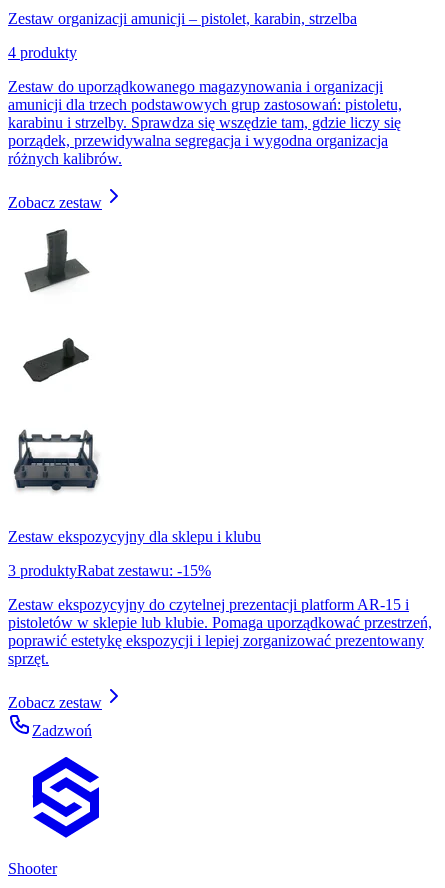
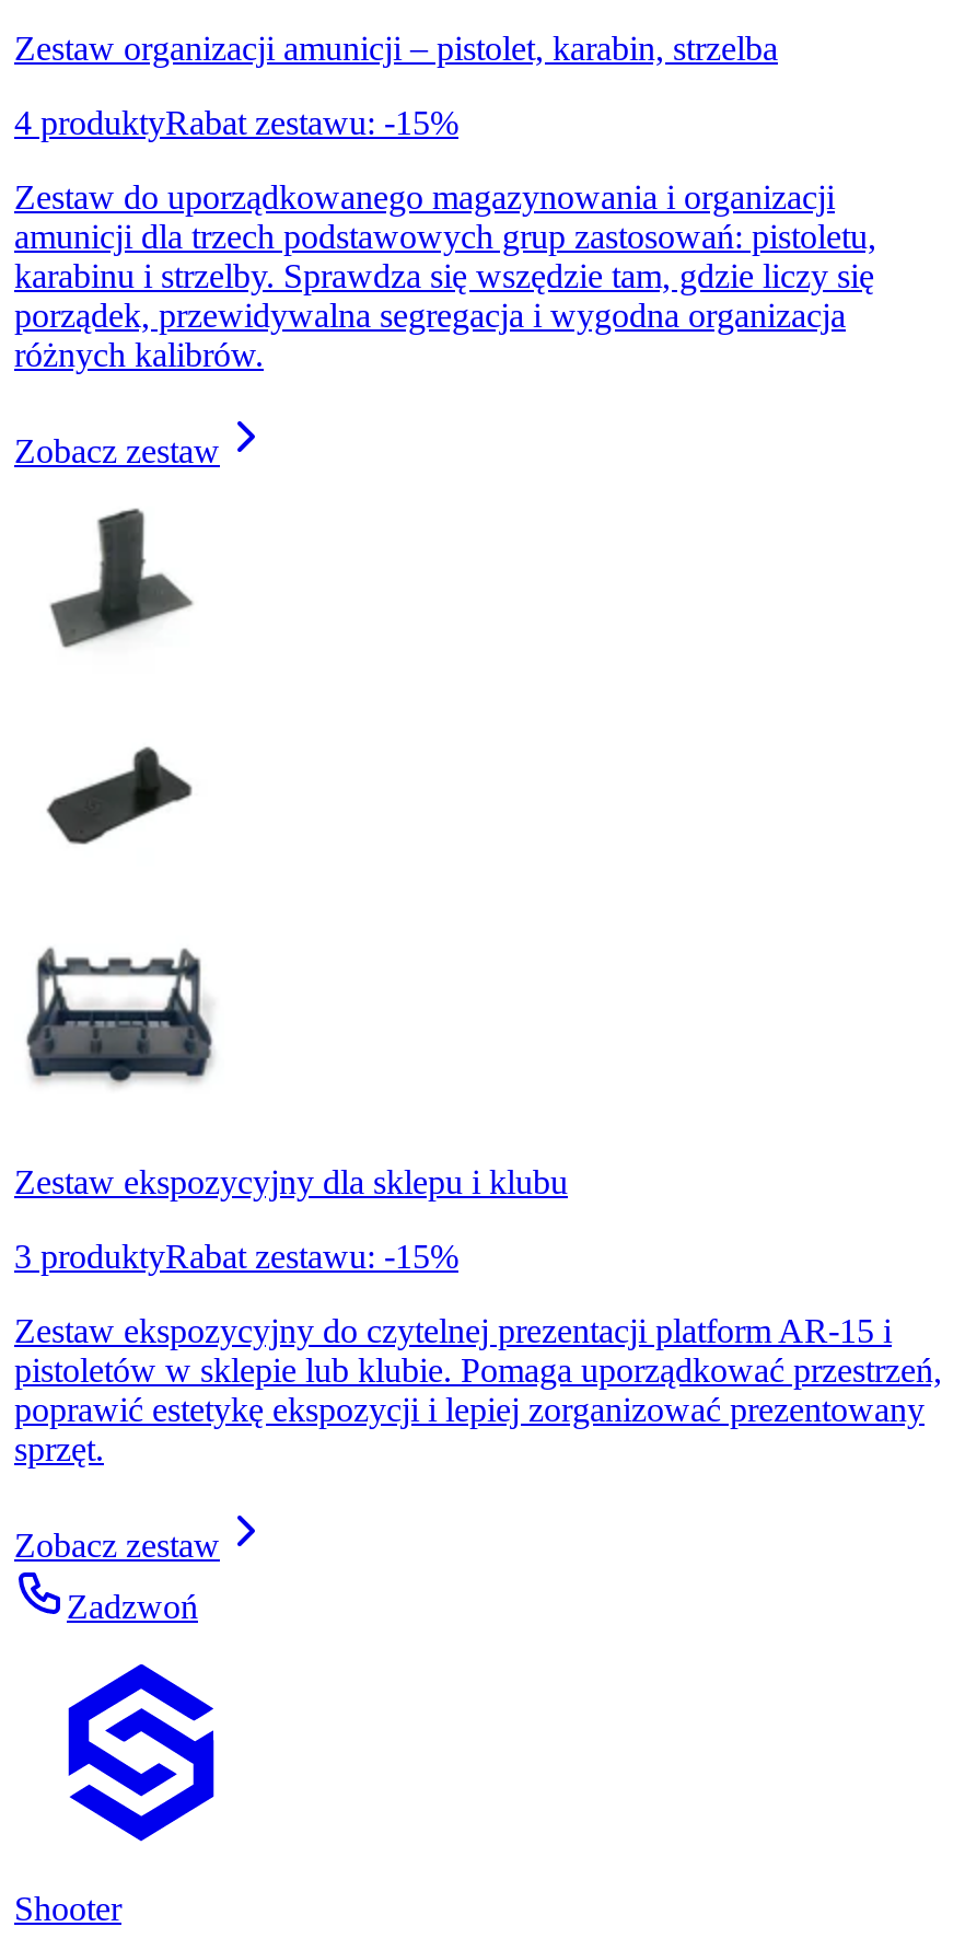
- 4 produkty
+ 4 produktyRabat zestawu: -15%
